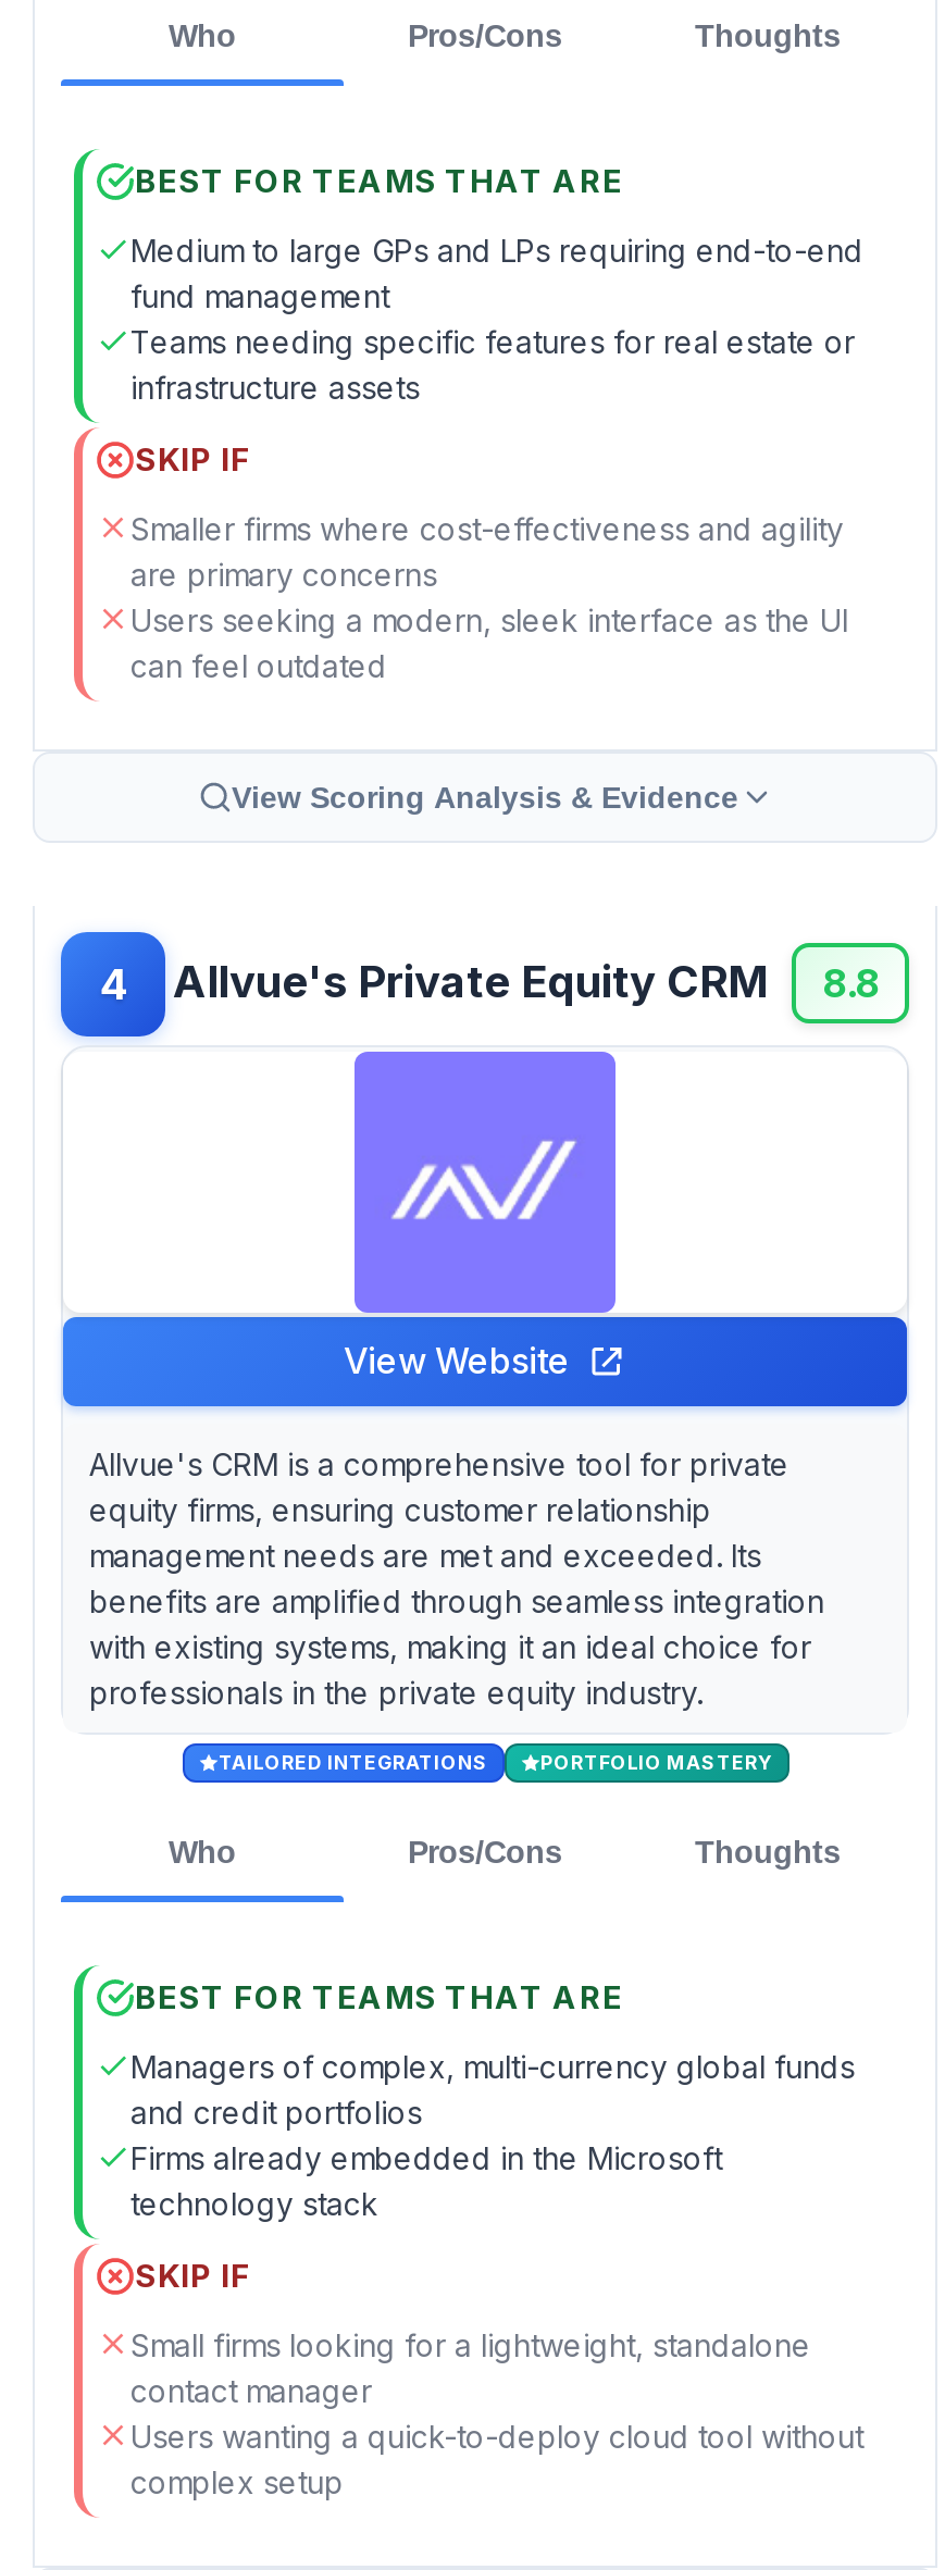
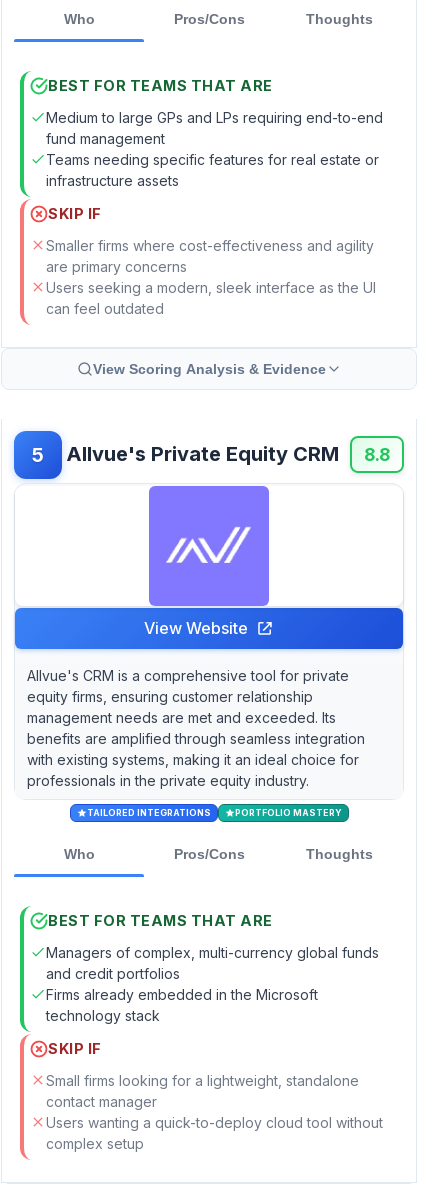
- 4 Allvue's Private Equity CRM 8.8
+ 5 Allvue's Private Equity CRM 8.8
